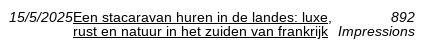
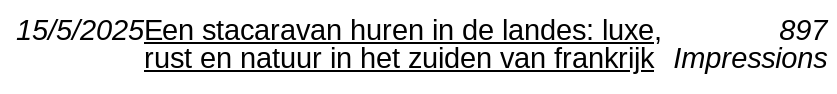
- 892
+ 897
